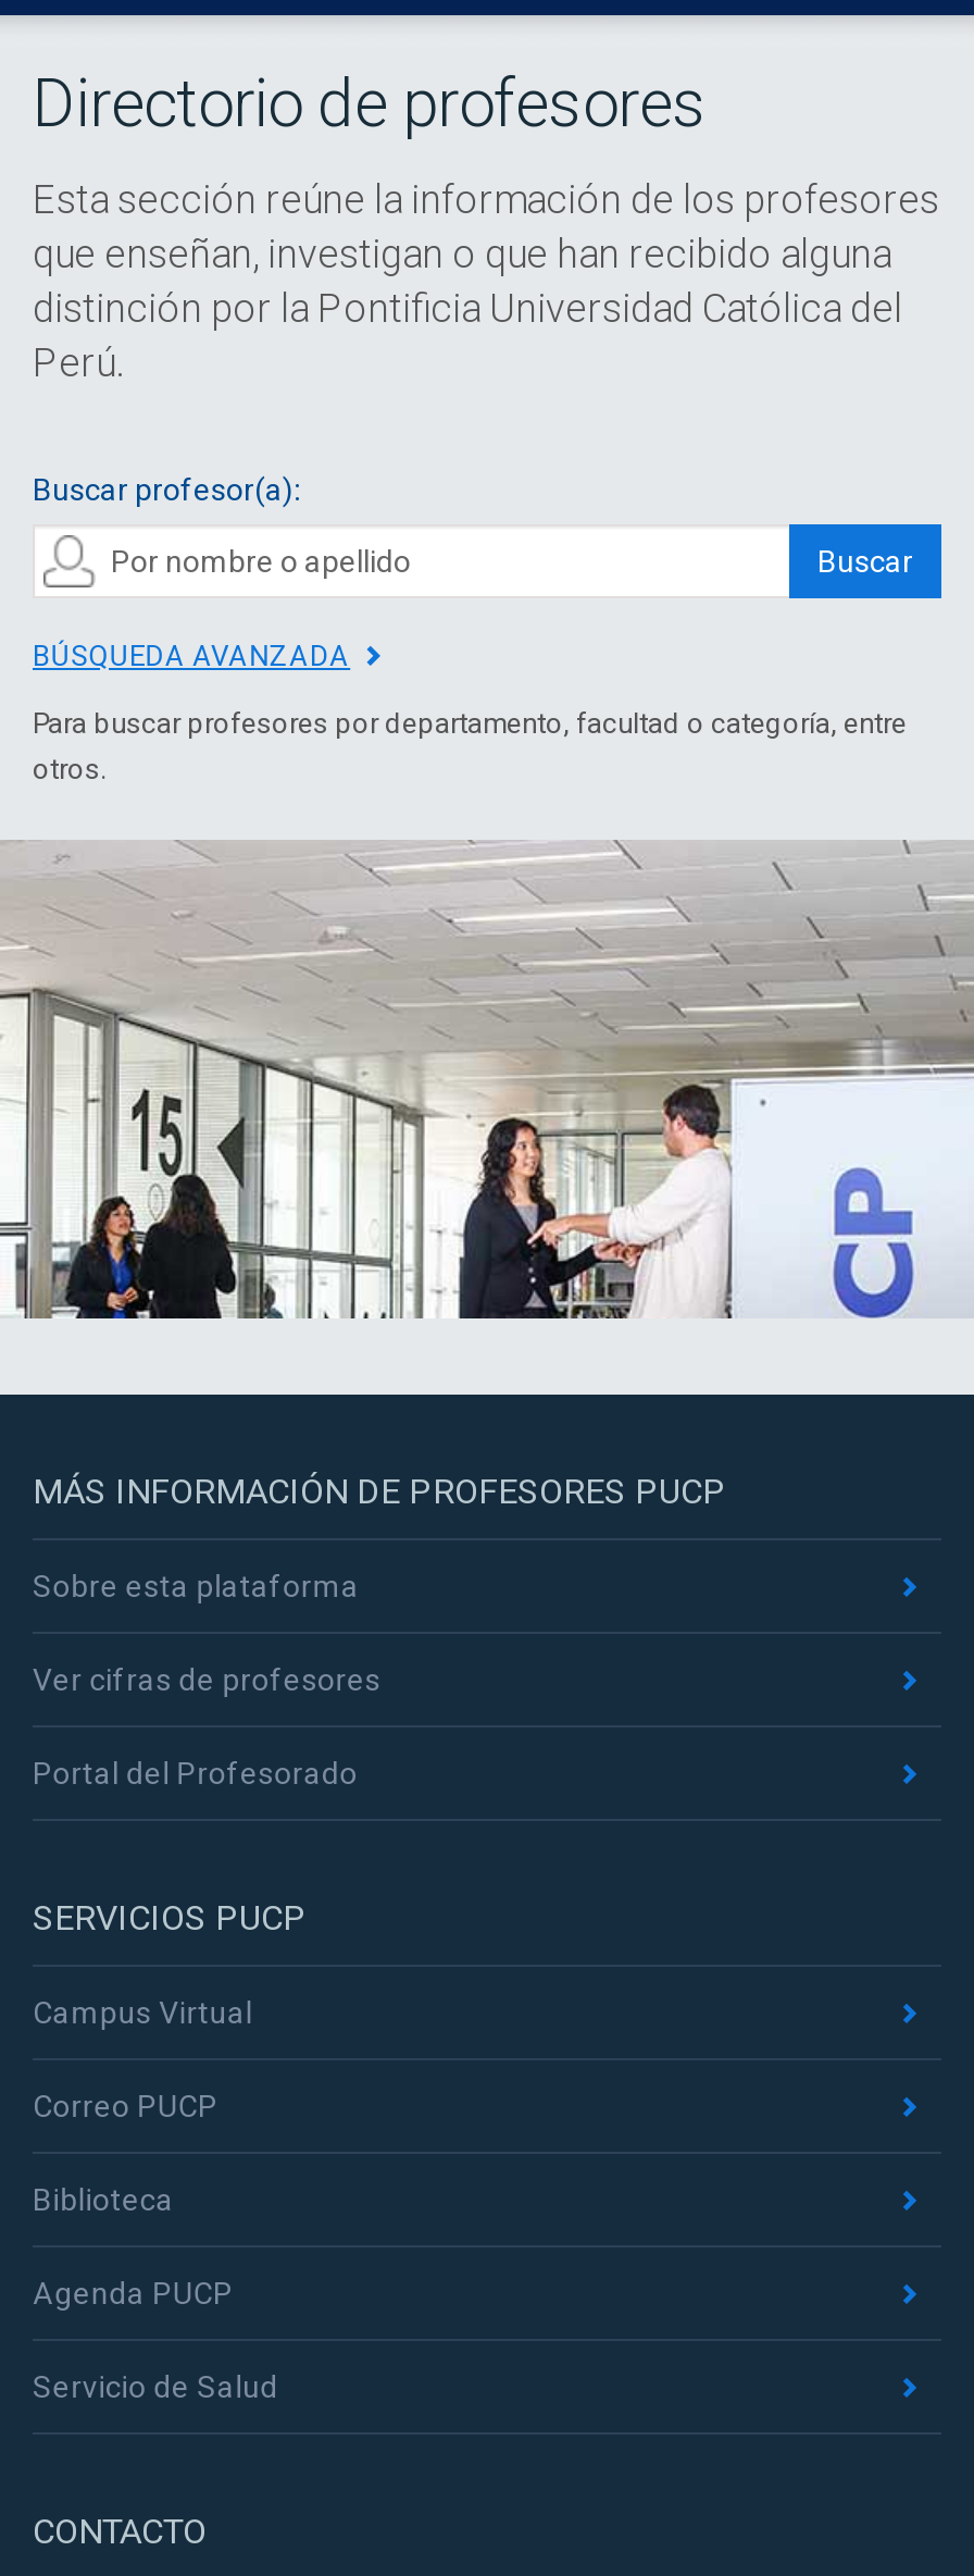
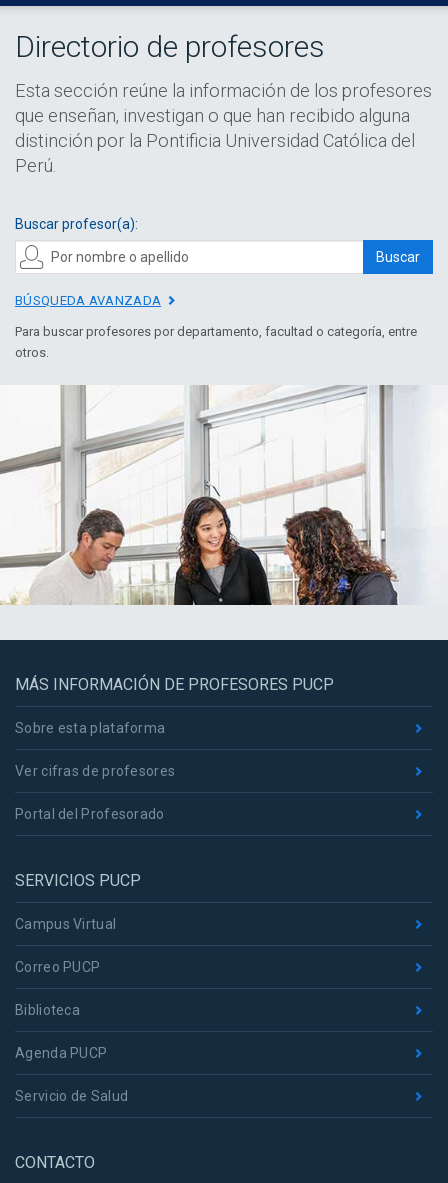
- [image]
+ [image]
